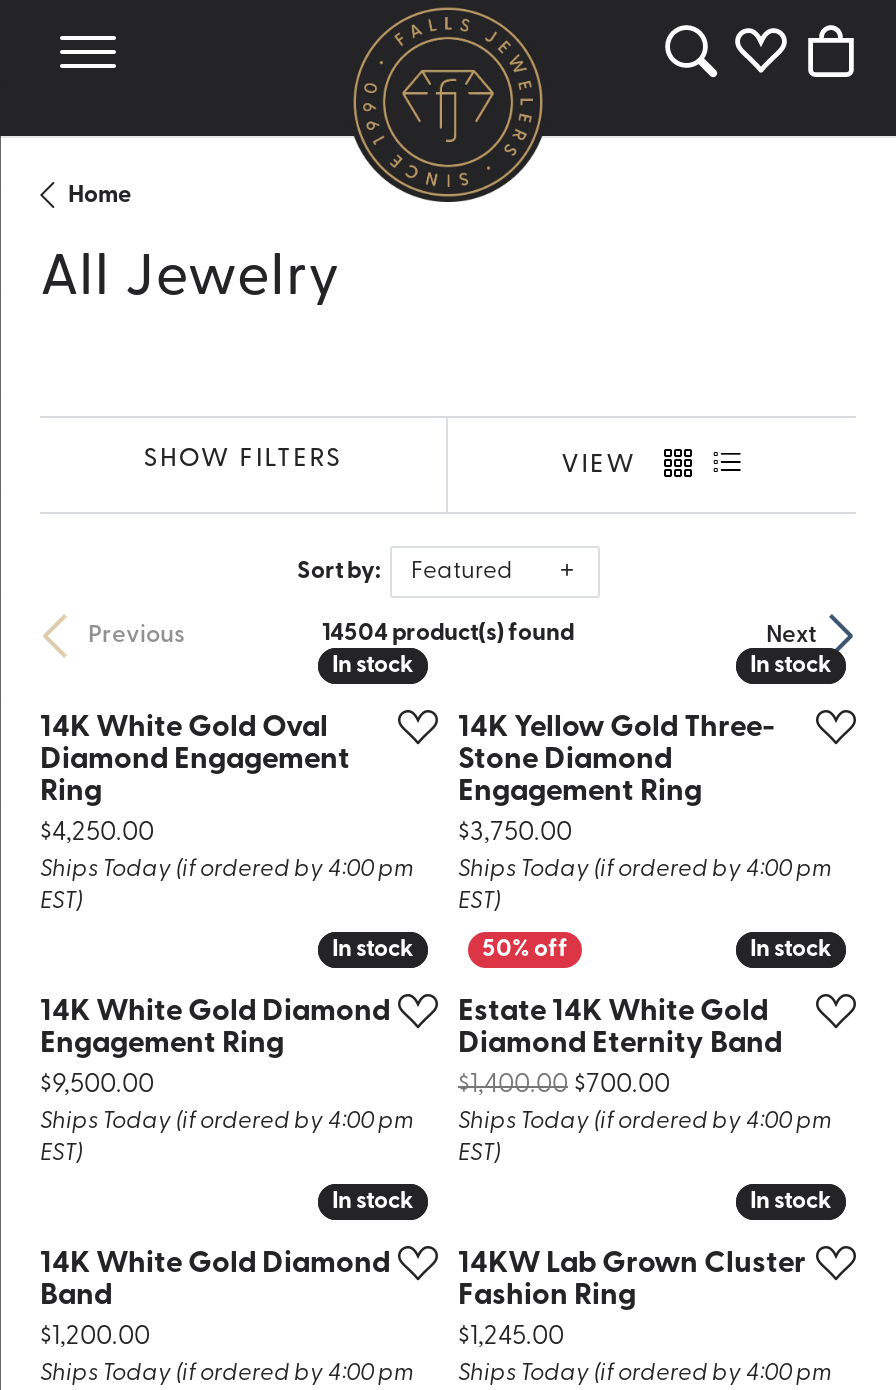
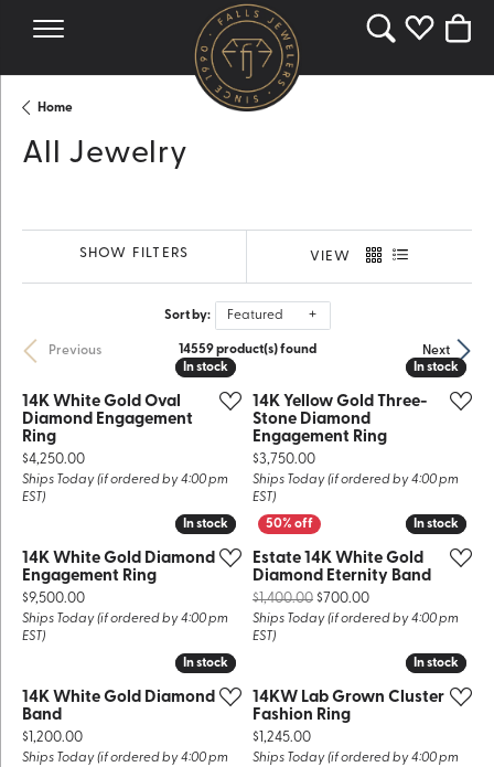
- 14504 product(s) found
+ 14559 product(s) found
